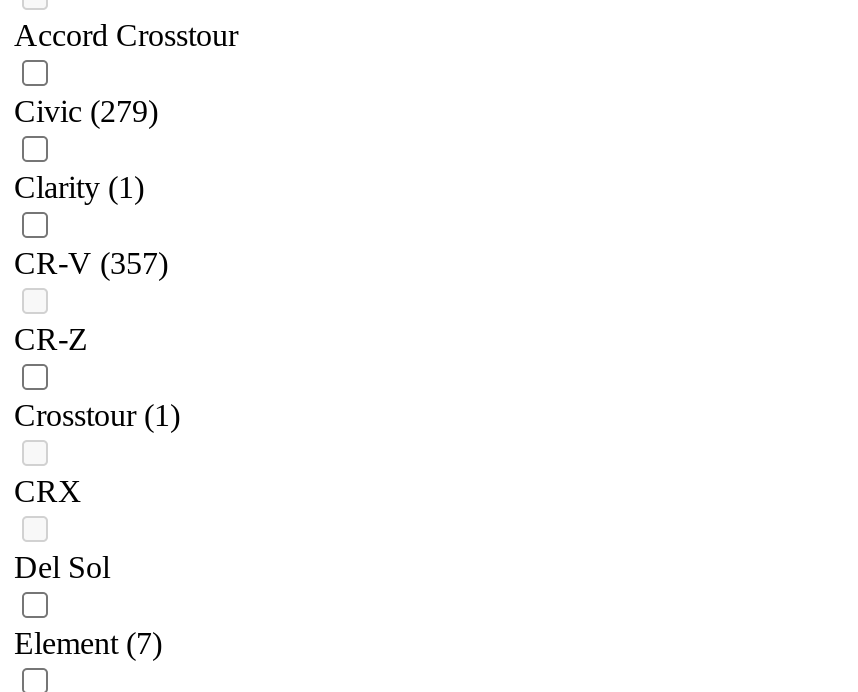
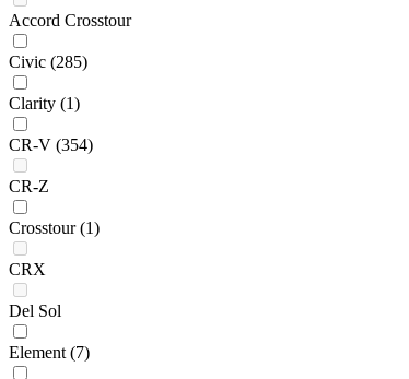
- Civic (279)
+ Civic (285)

- CR-V (357)
+ CR-V (354)
